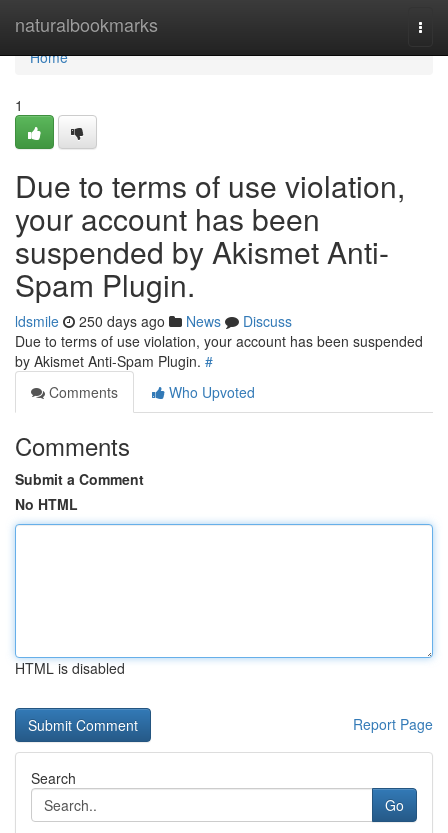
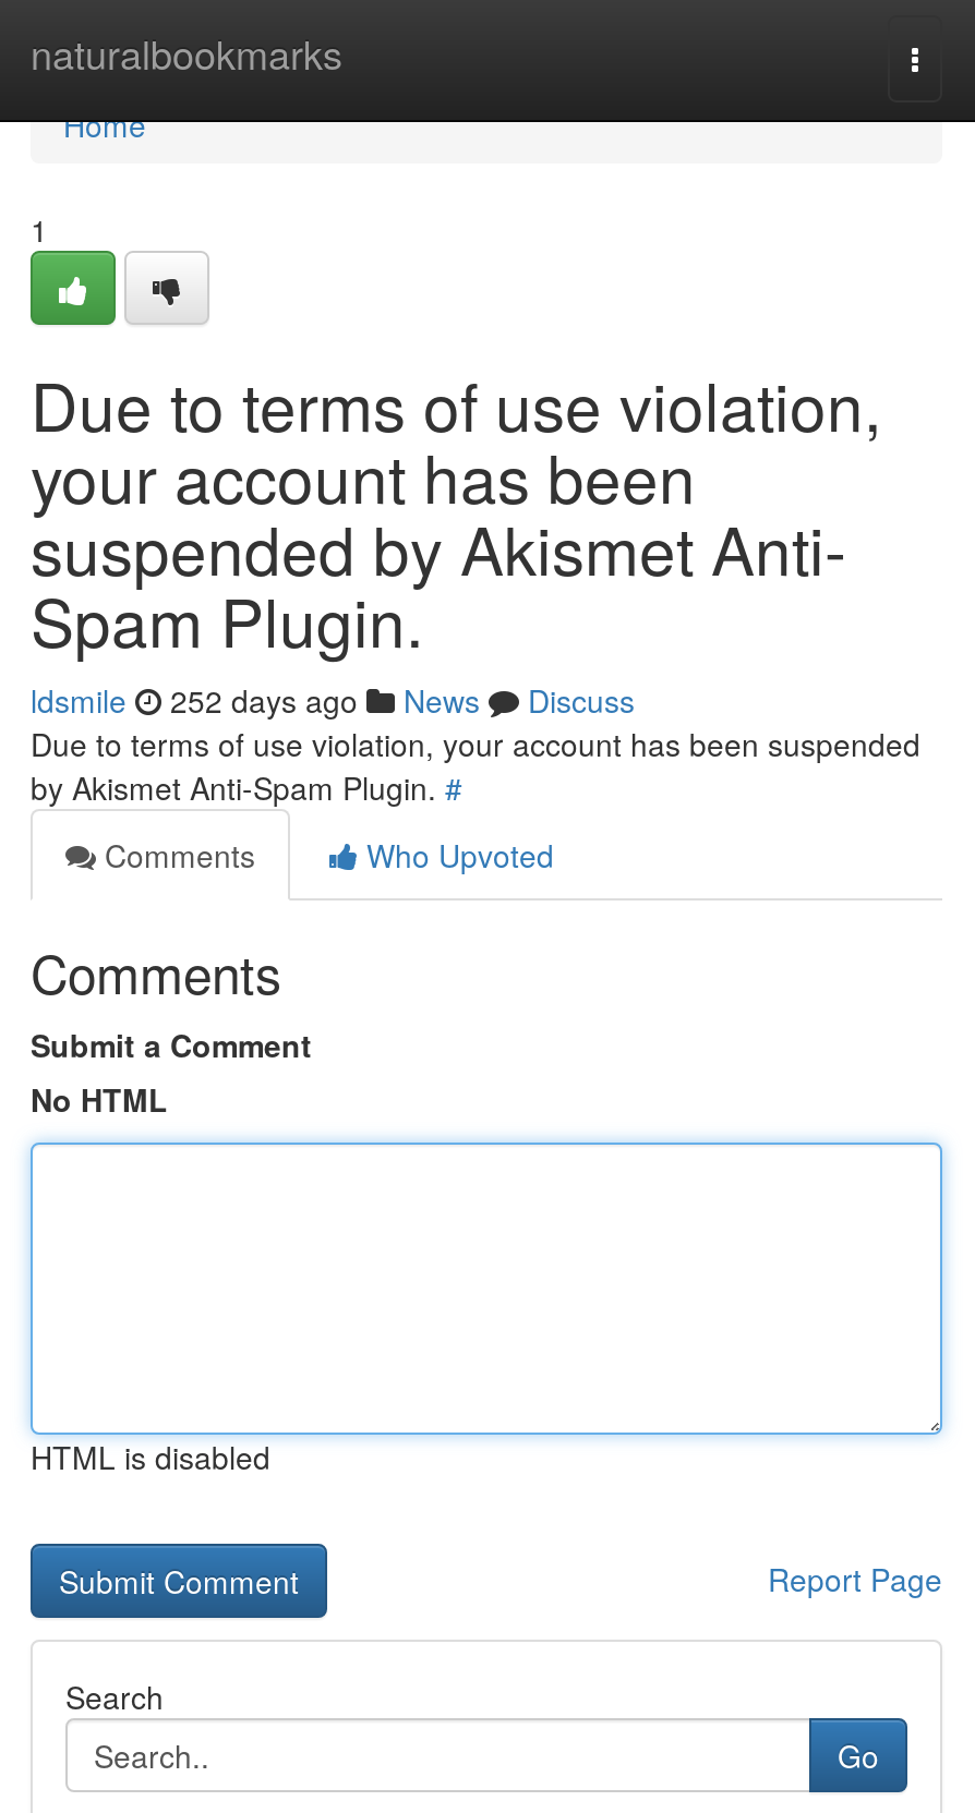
- ldsmile 250 days ago News Discuss
+ ldsmile 252 days ago News Discuss
